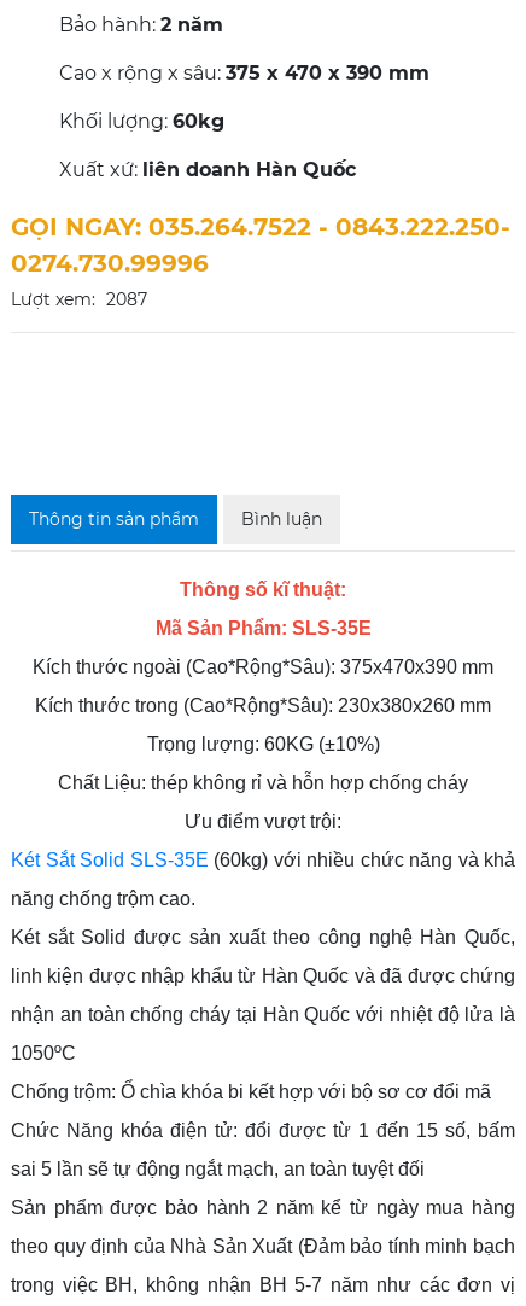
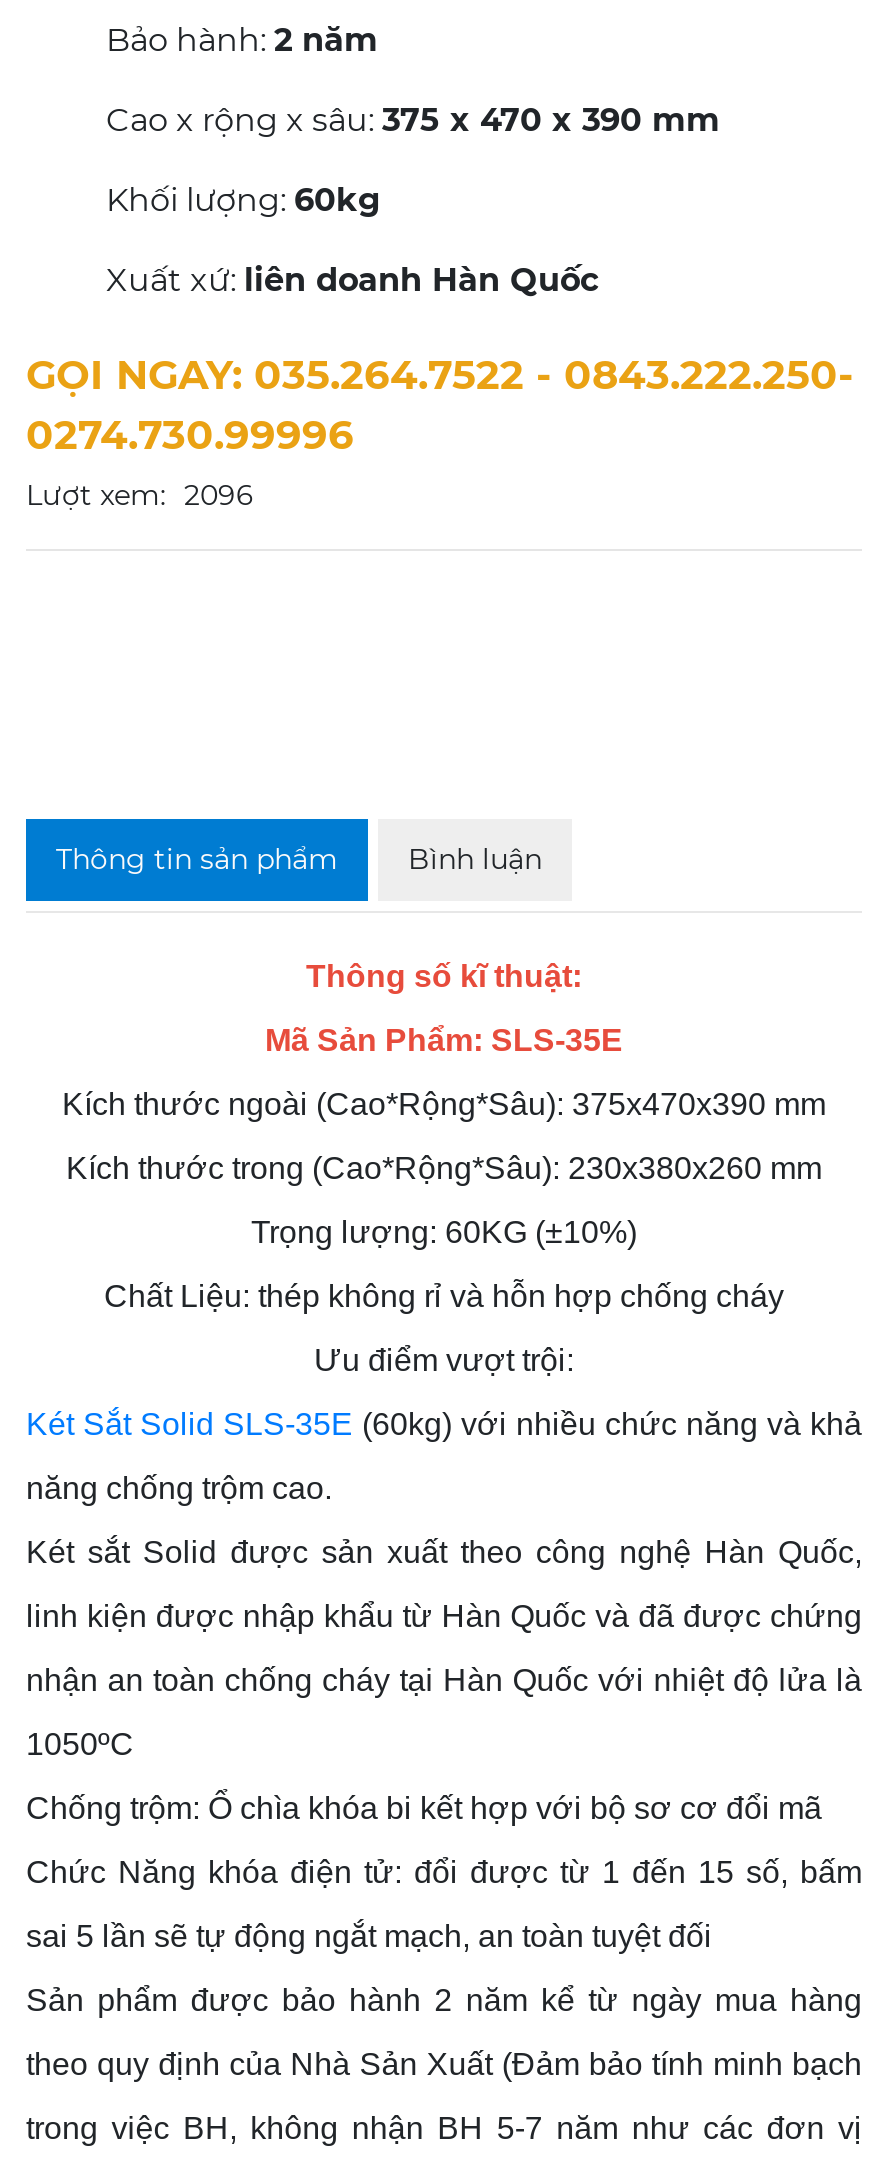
- Lượt xem: 2087
+ Lượt xem: 2096
